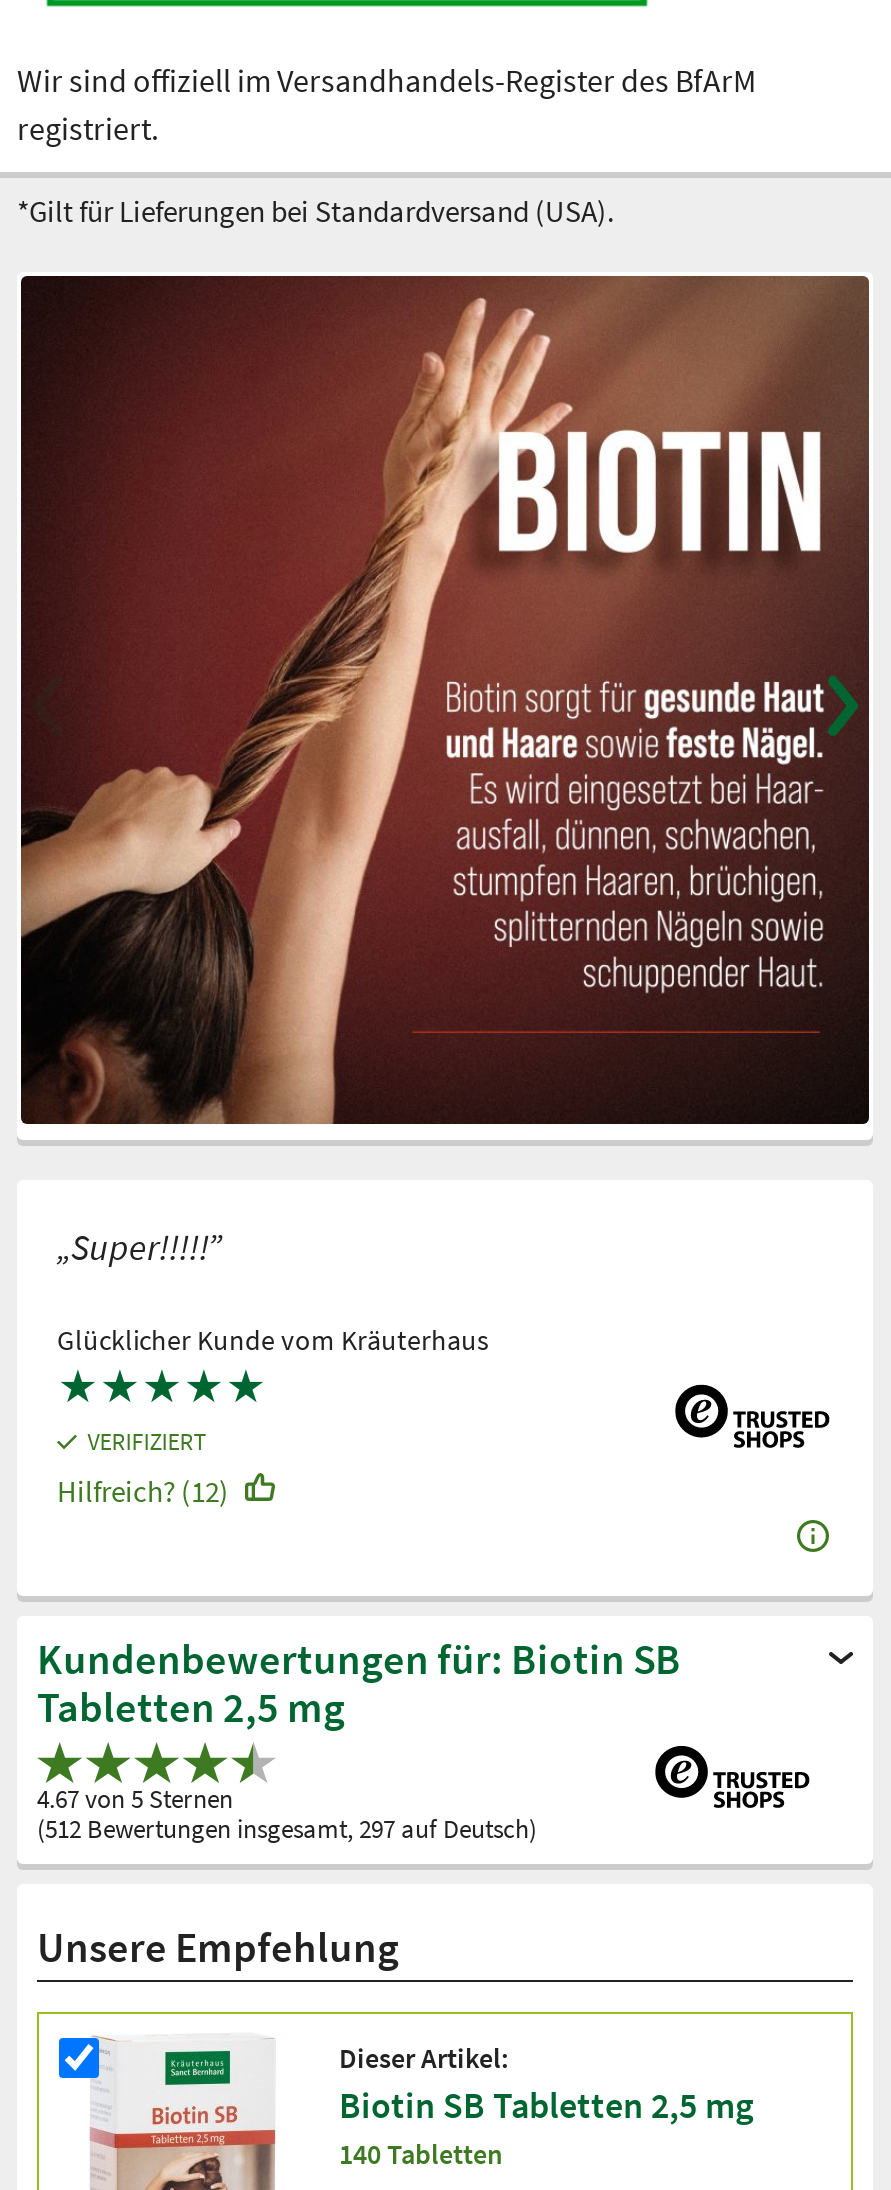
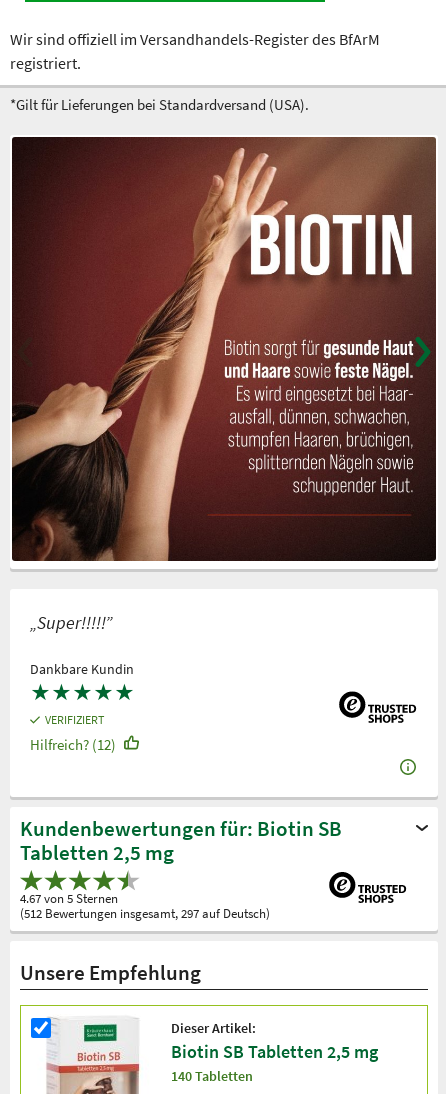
- Glücklicher Kunde vom Kräuterhaus
+ Dankbare Kundin
